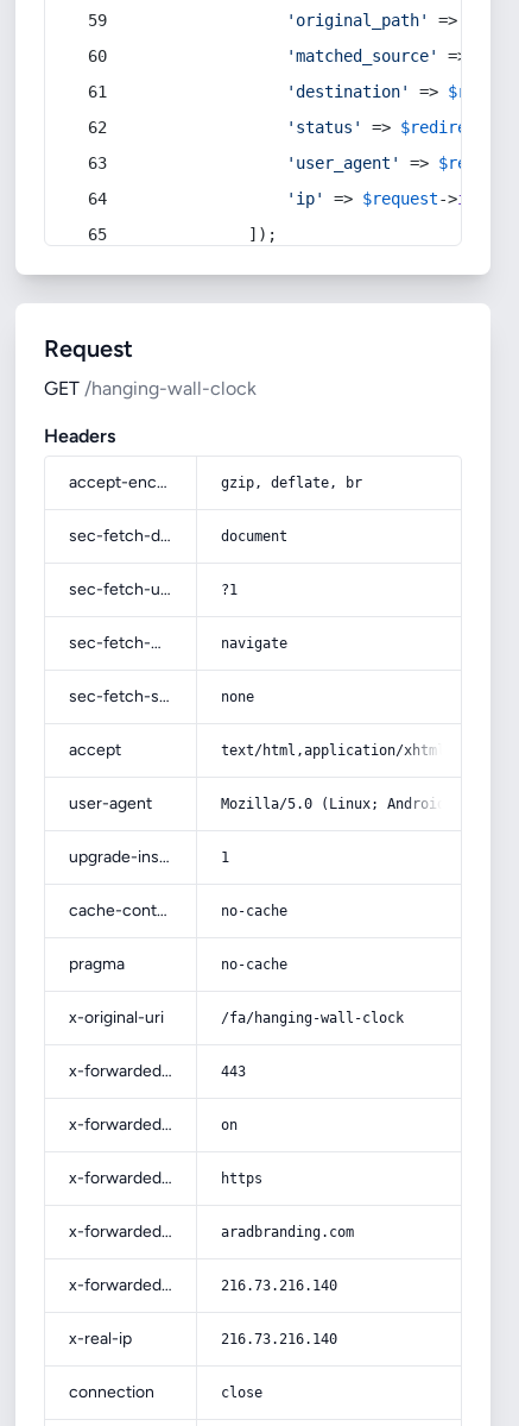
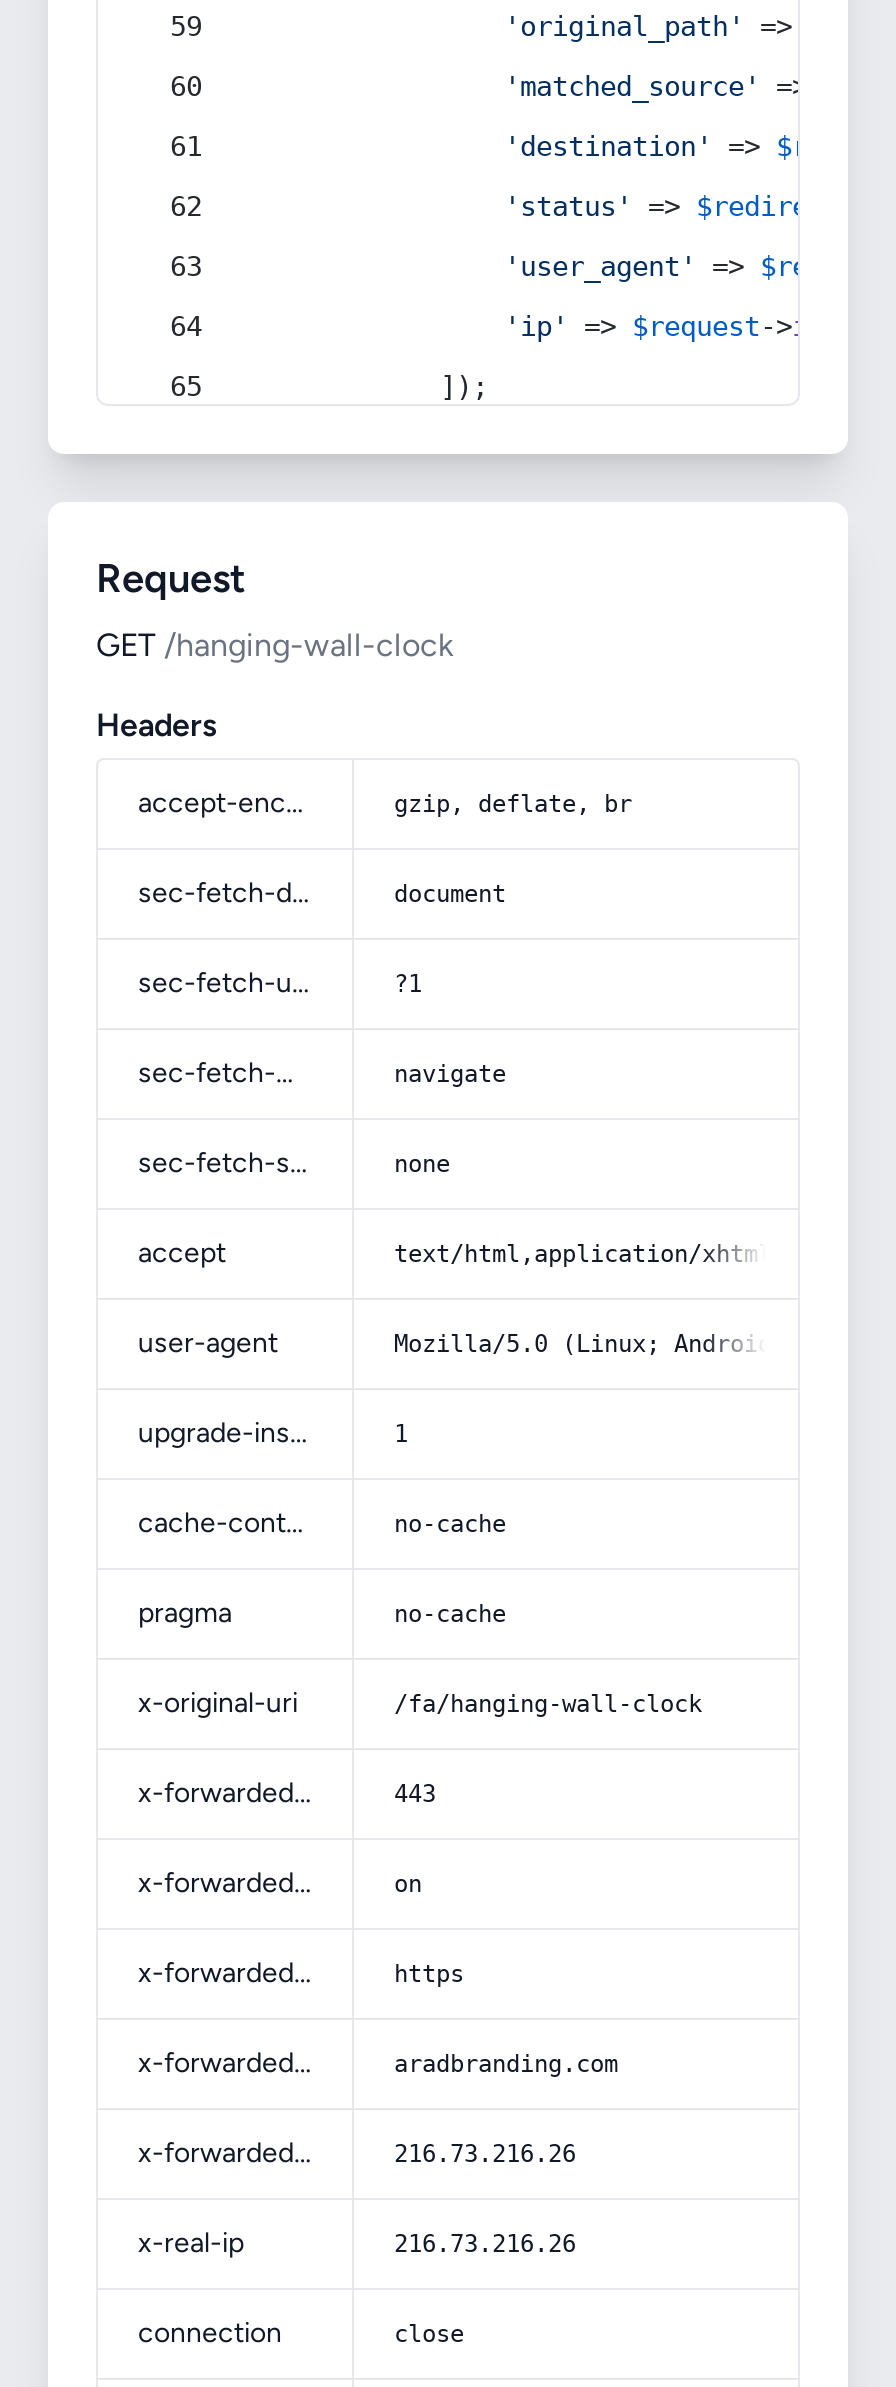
- 216.73.216.140
+ 216.73.216.26

- 216.73.216.140
+ 216.73.216.26
